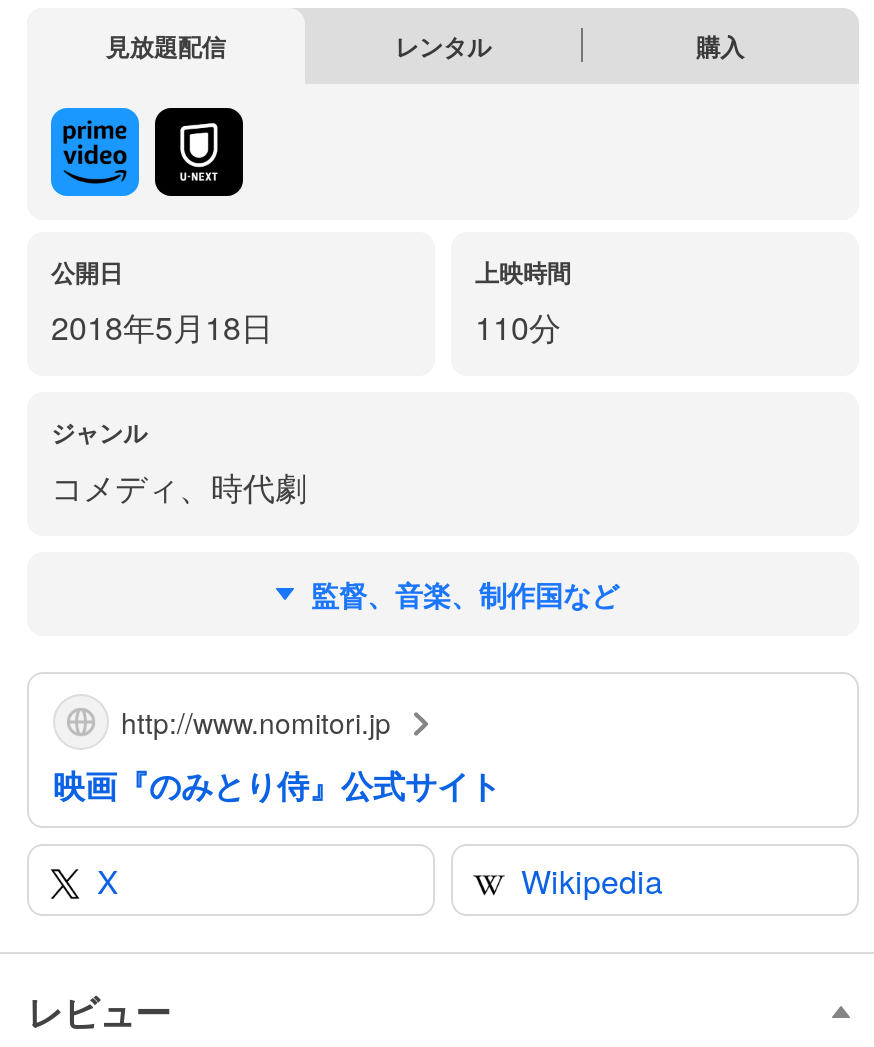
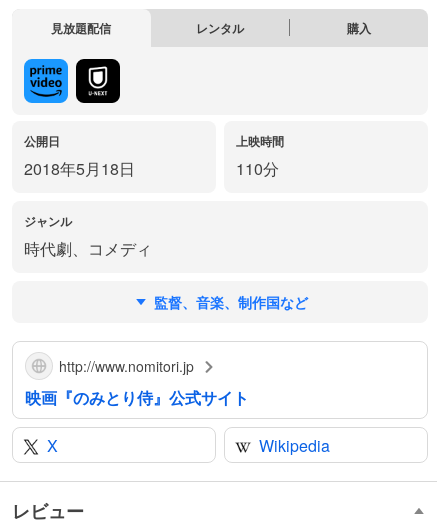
- コメディ、時代劇
+ 時代劇、コメディ
